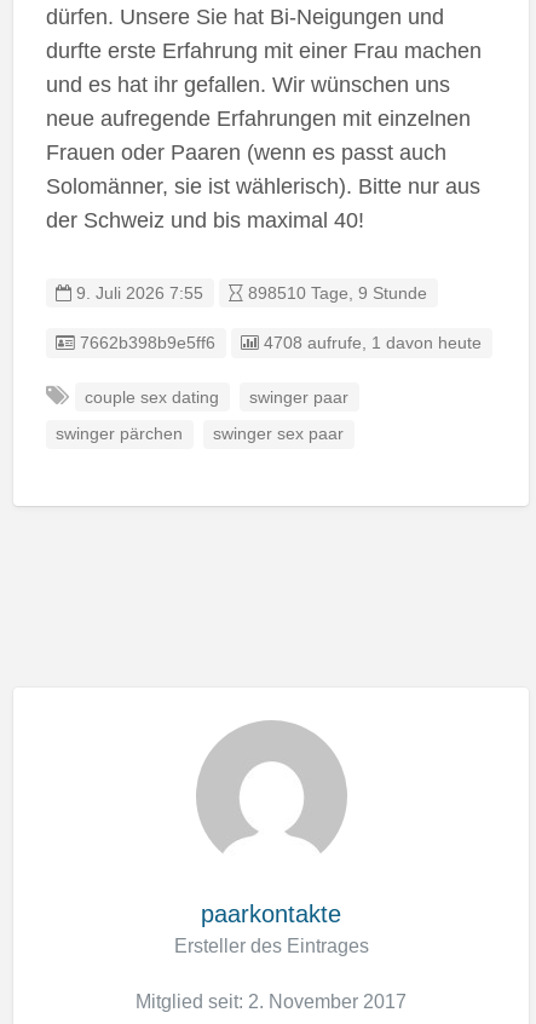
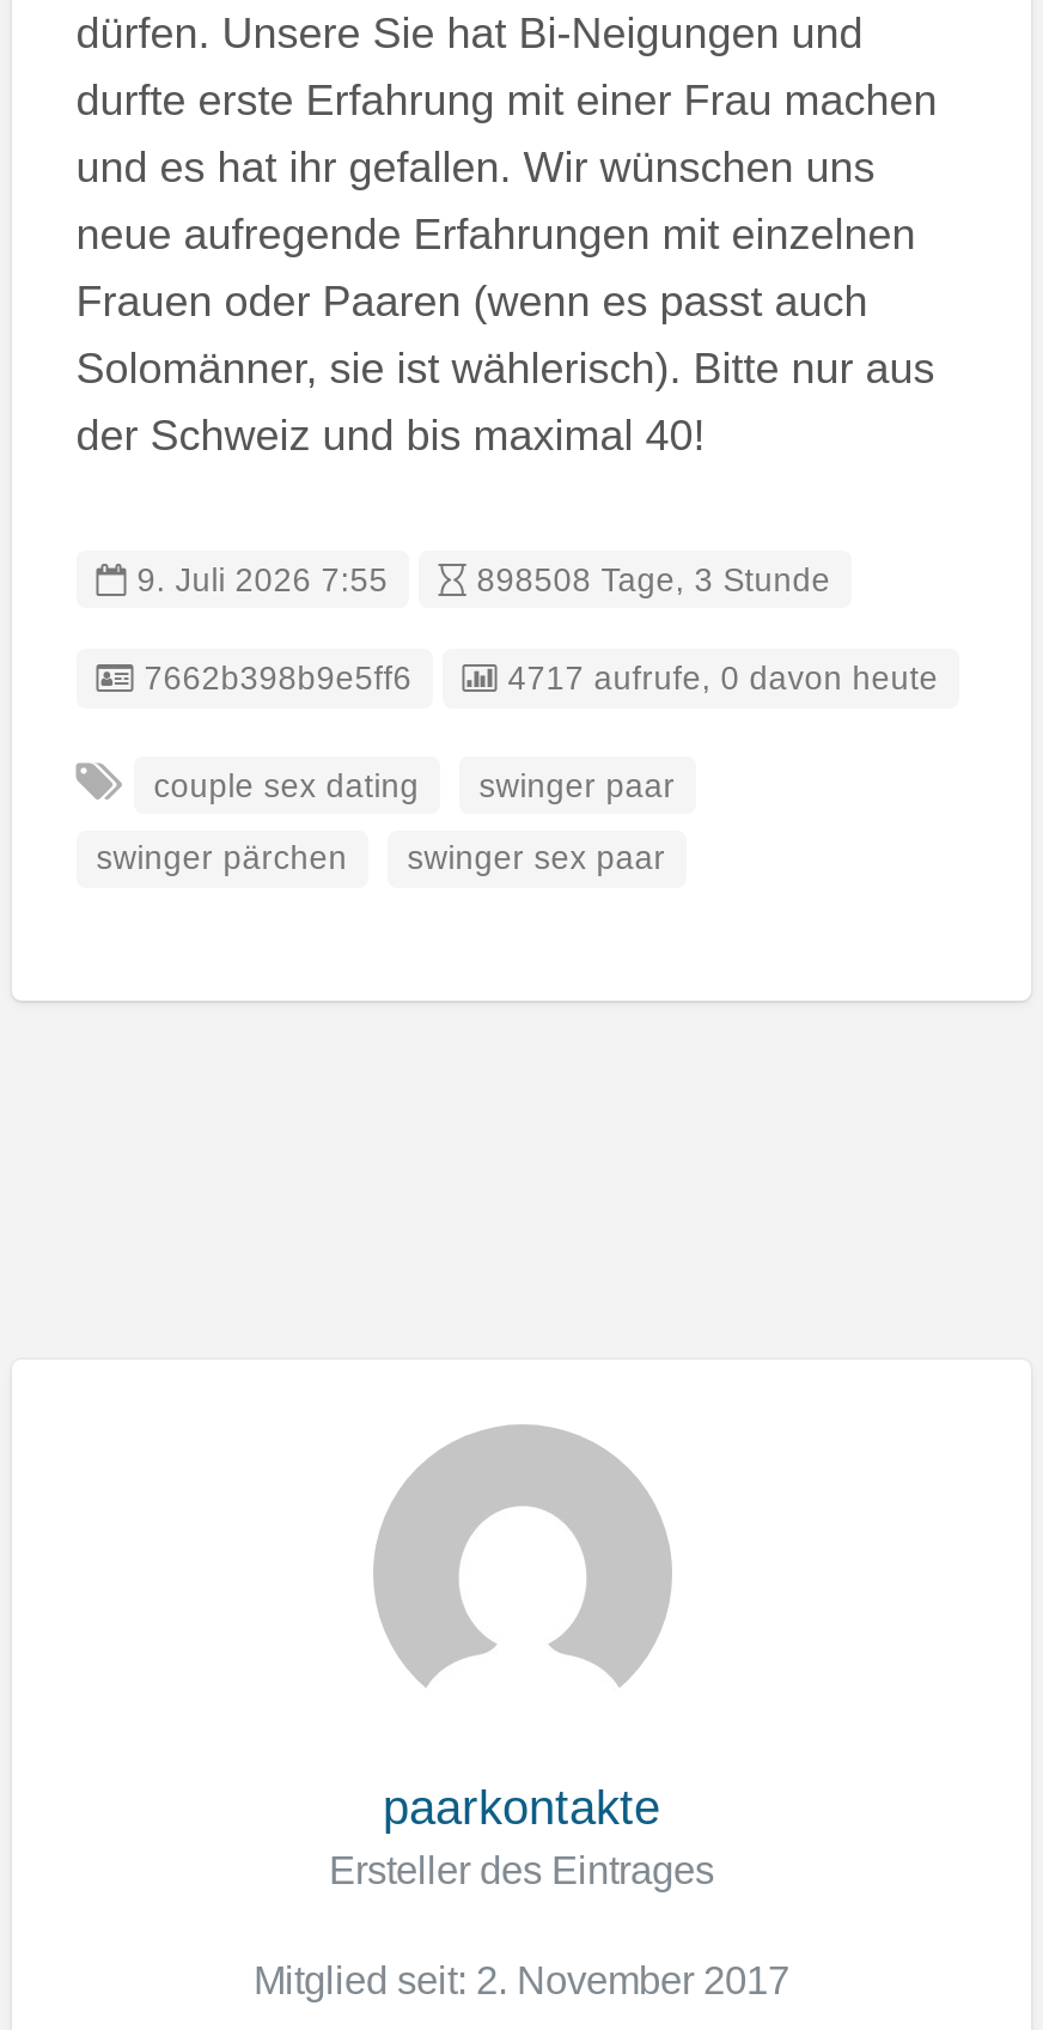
- 898510 Tage, 9 Stunde
+ 898508 Tage, 3 Stunde

- 4708 aufrufe, 1 davon heute
+ 4717 aufrufe, 0 davon heute
